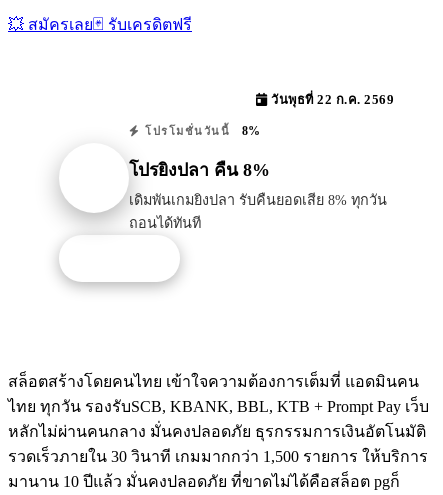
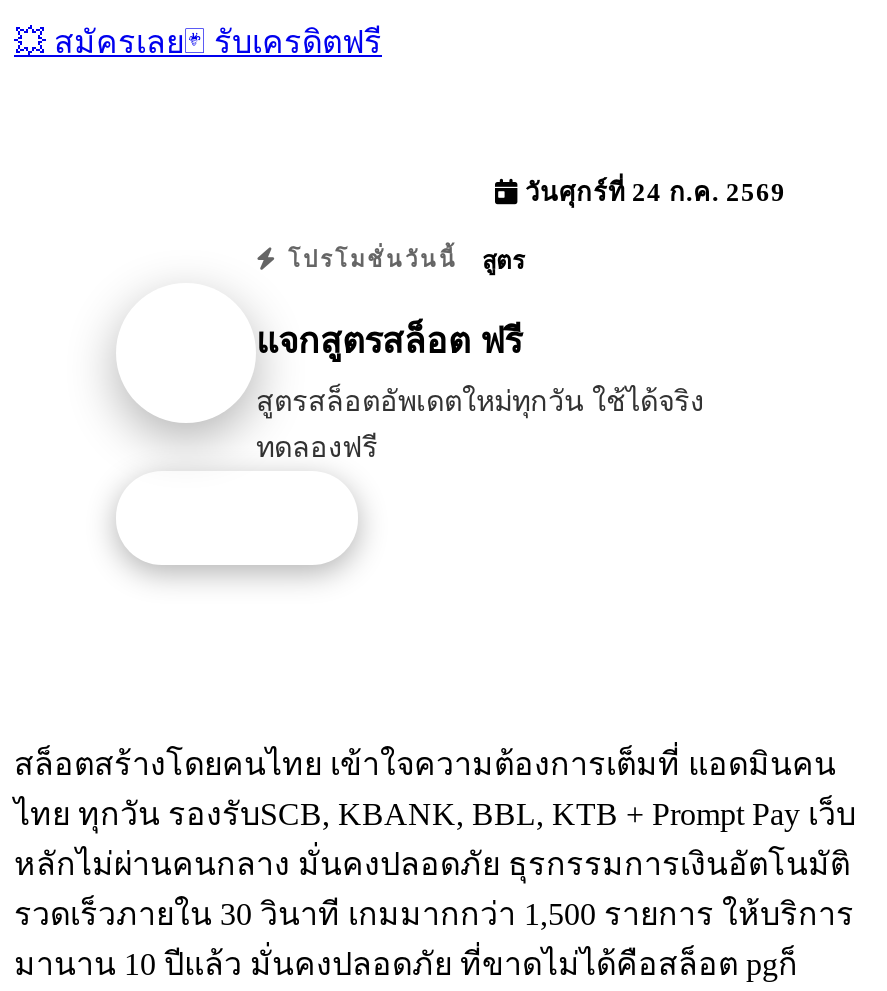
- วันพุธที่ 22 ก.ค. 2569
+ วันศุกร์ที่ 24 ก.ค. 2569

- 8%
+ สูตร

- โปรยิงปลา คืน 8%
+ แจกสูตรสล็อต ฟรี

- เดิมพันเกมยิงปลา รับคืนยอดเสีย 8% ทุกวัน
- ถอนได้ทันที
+ สูตรสล็อตอัพเดตใหม่ทุกวัน ใช้ได้จริง
+ ทดลองฟรี
